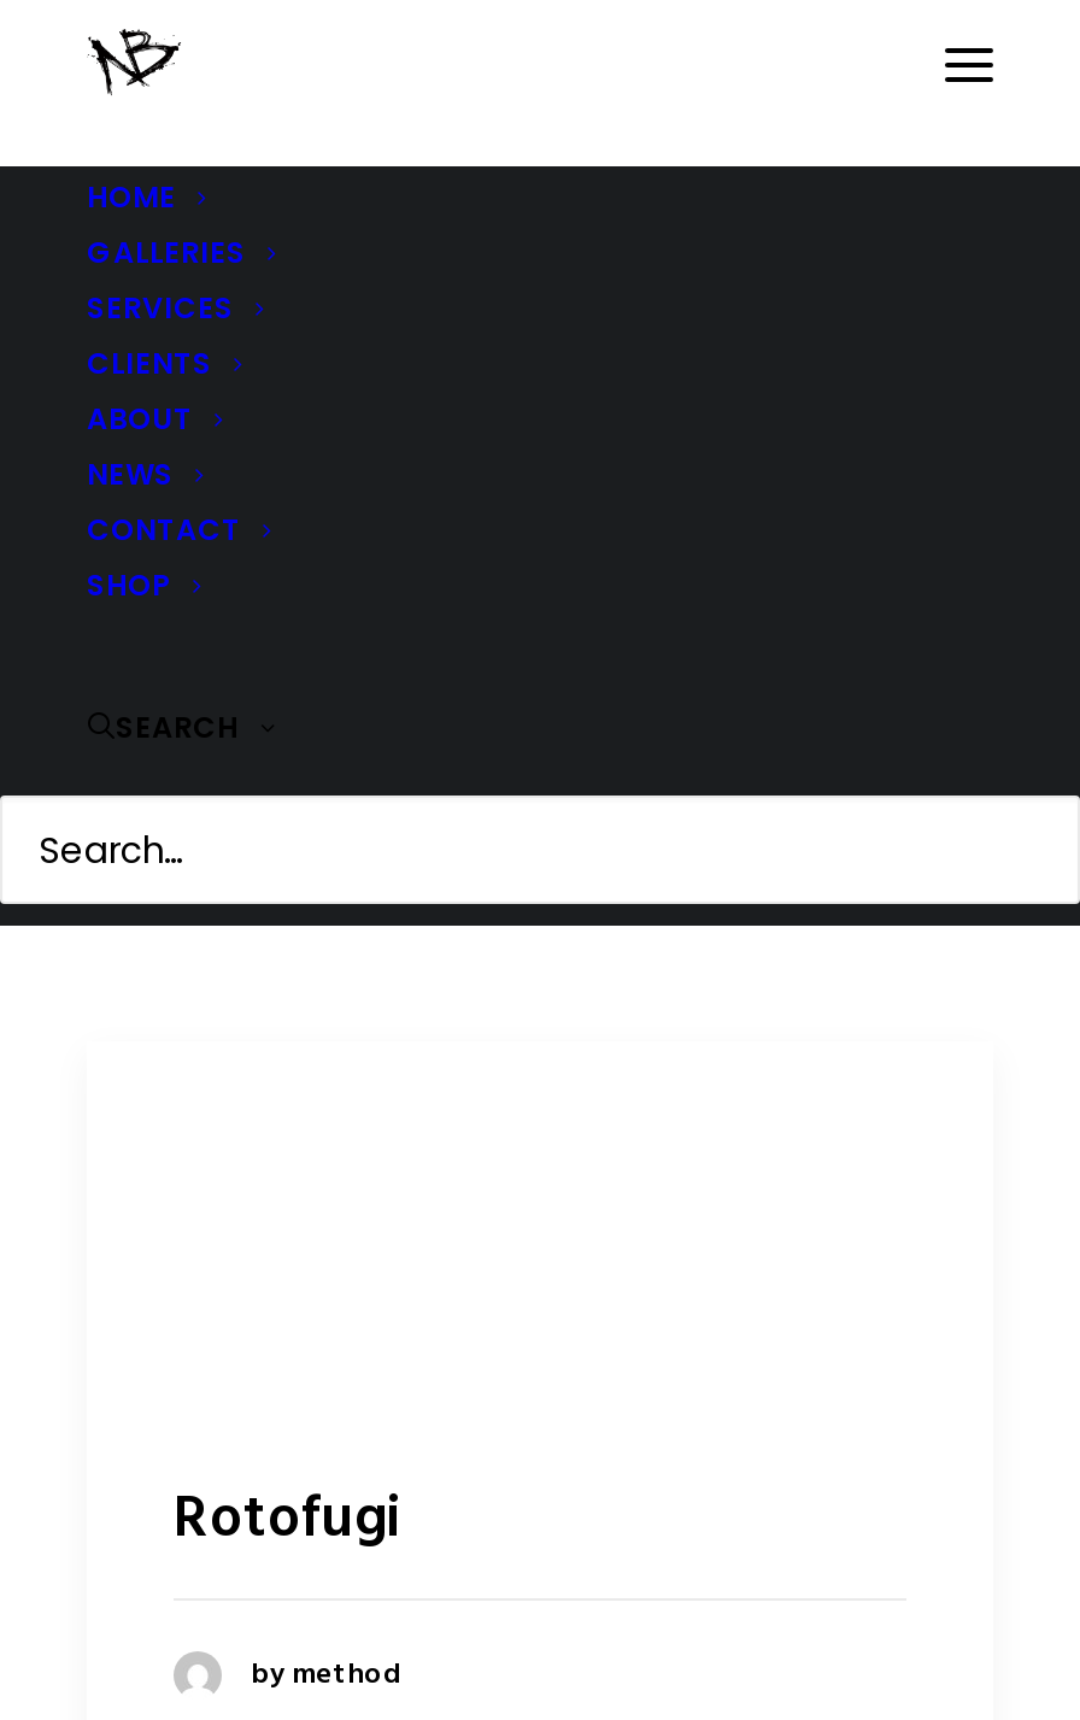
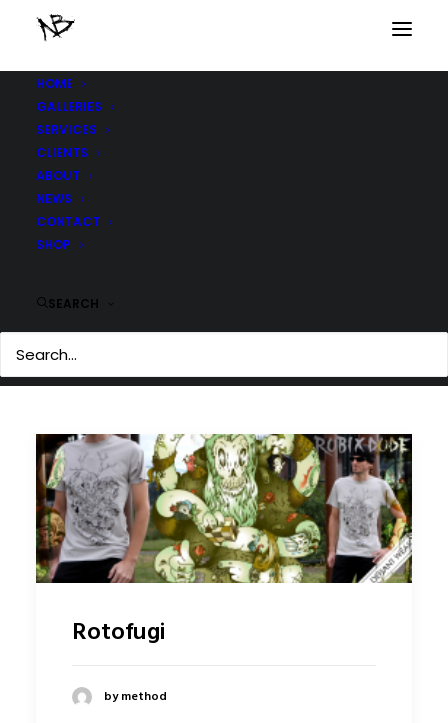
+ [image]
